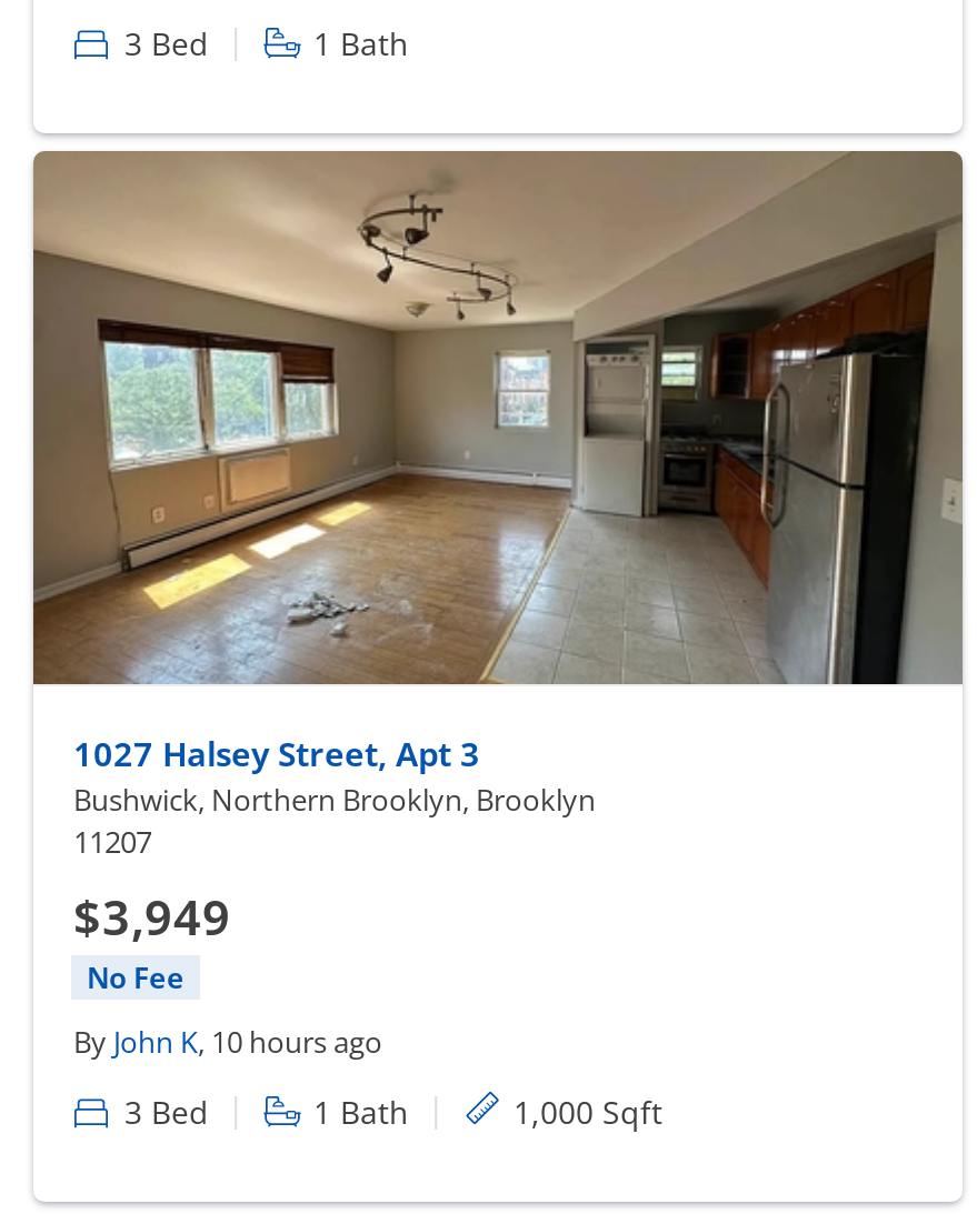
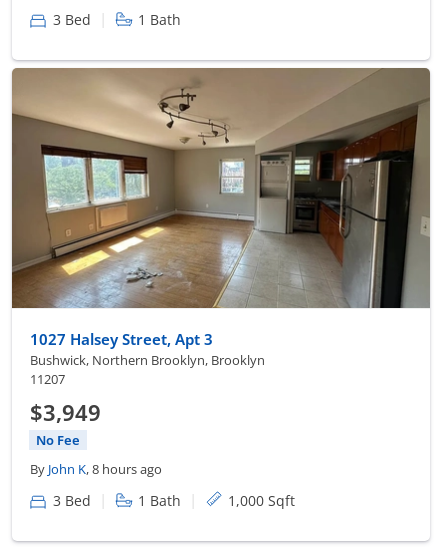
- By John K, 10 hours ago
+ By John K, 8 hours ago
